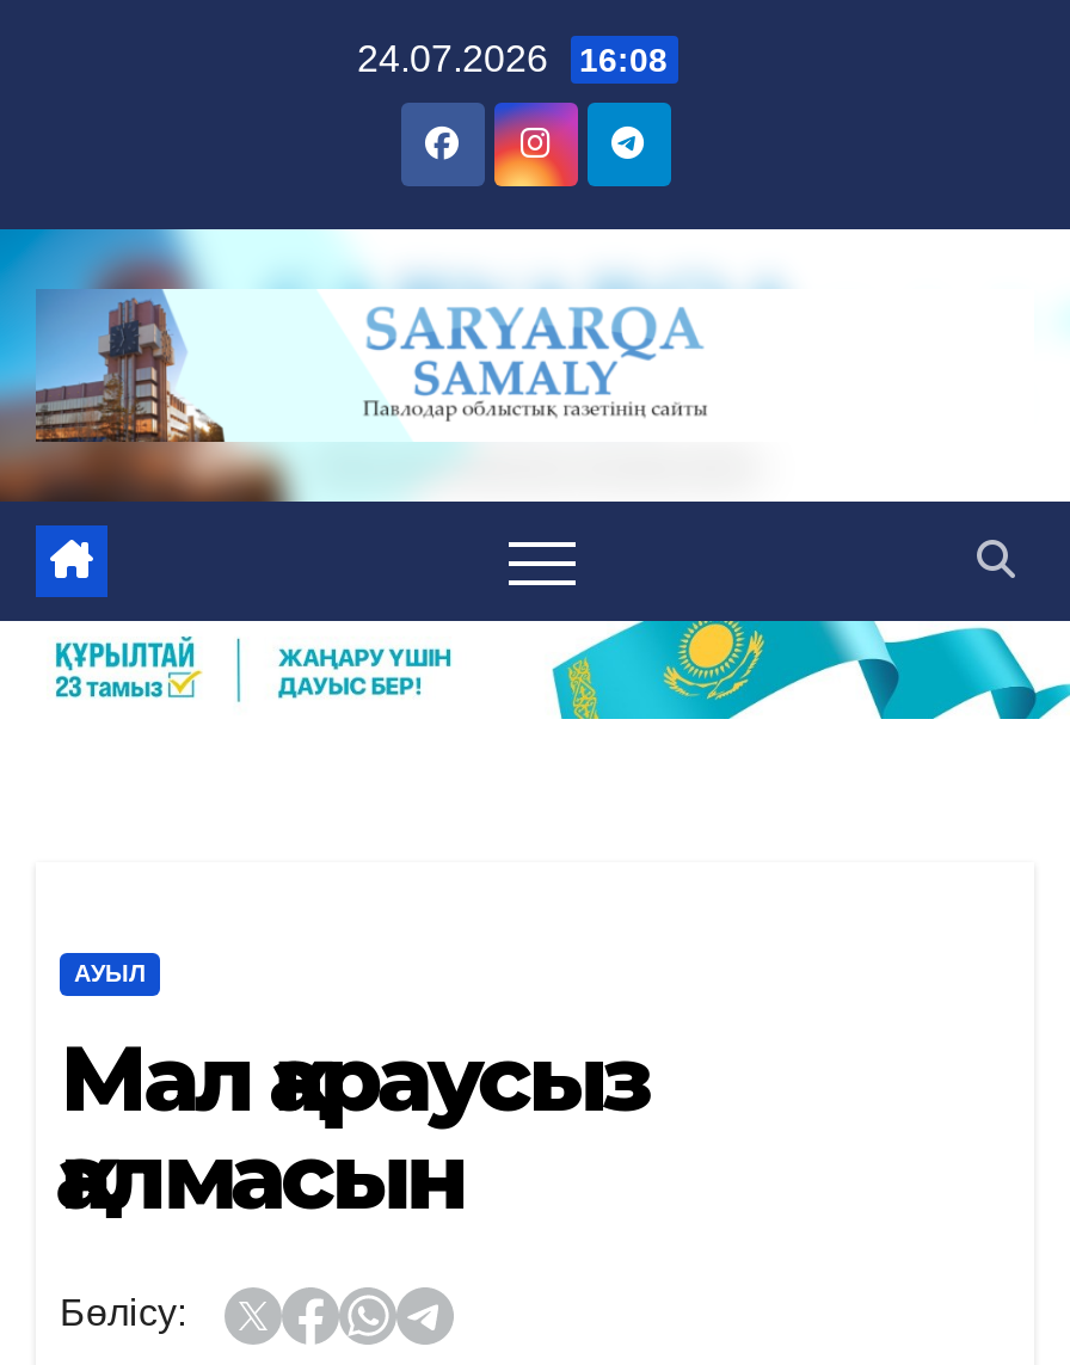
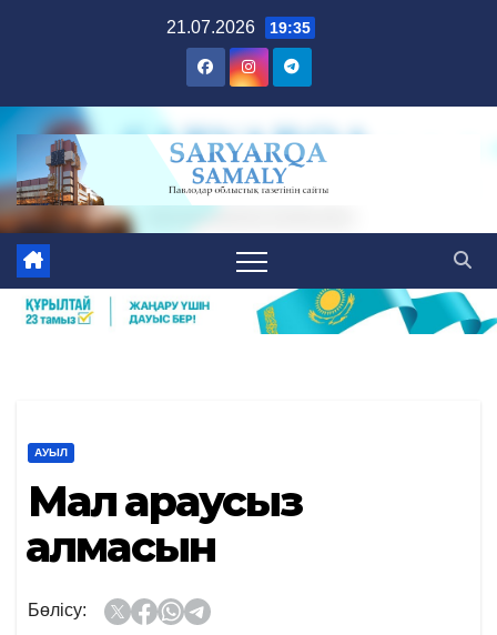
- 24.07.2026 16:08
+ 21.07.2026 19:35
